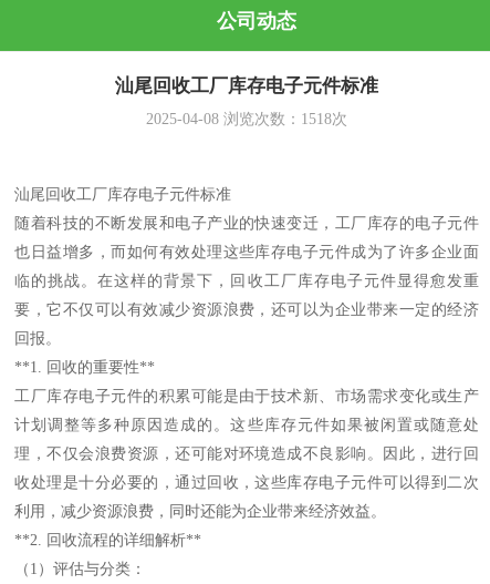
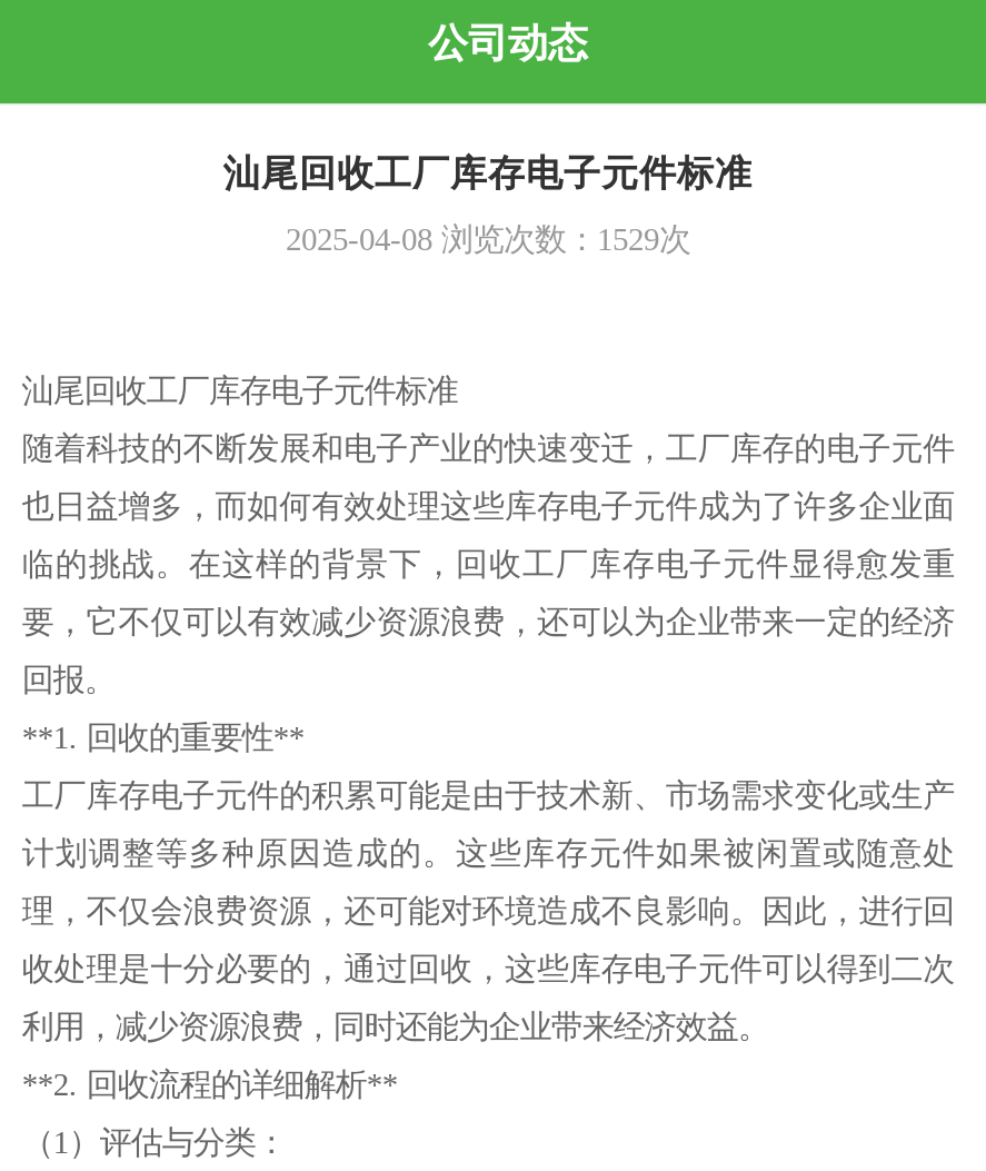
- 2025-04-08浏览次数：1518次
+ 2025-04-08浏览次数：1529次
